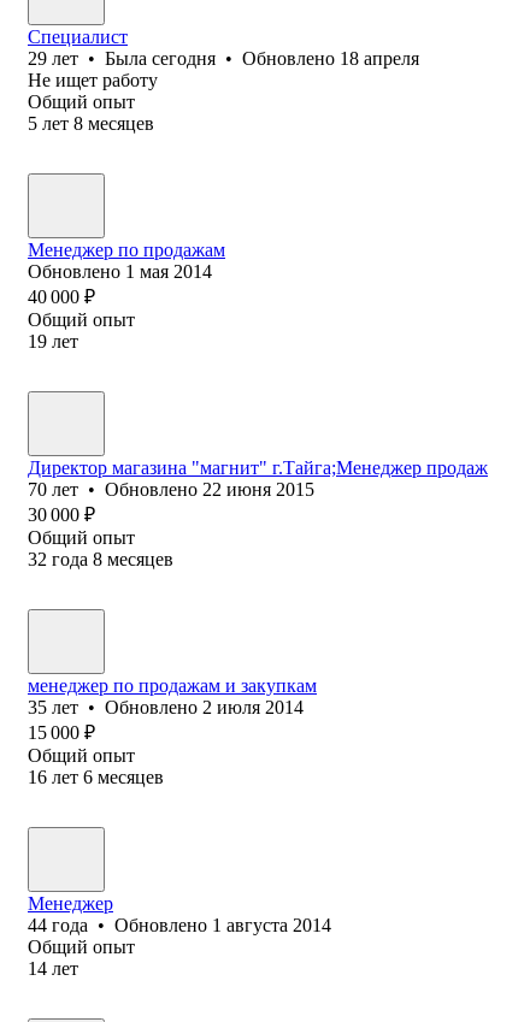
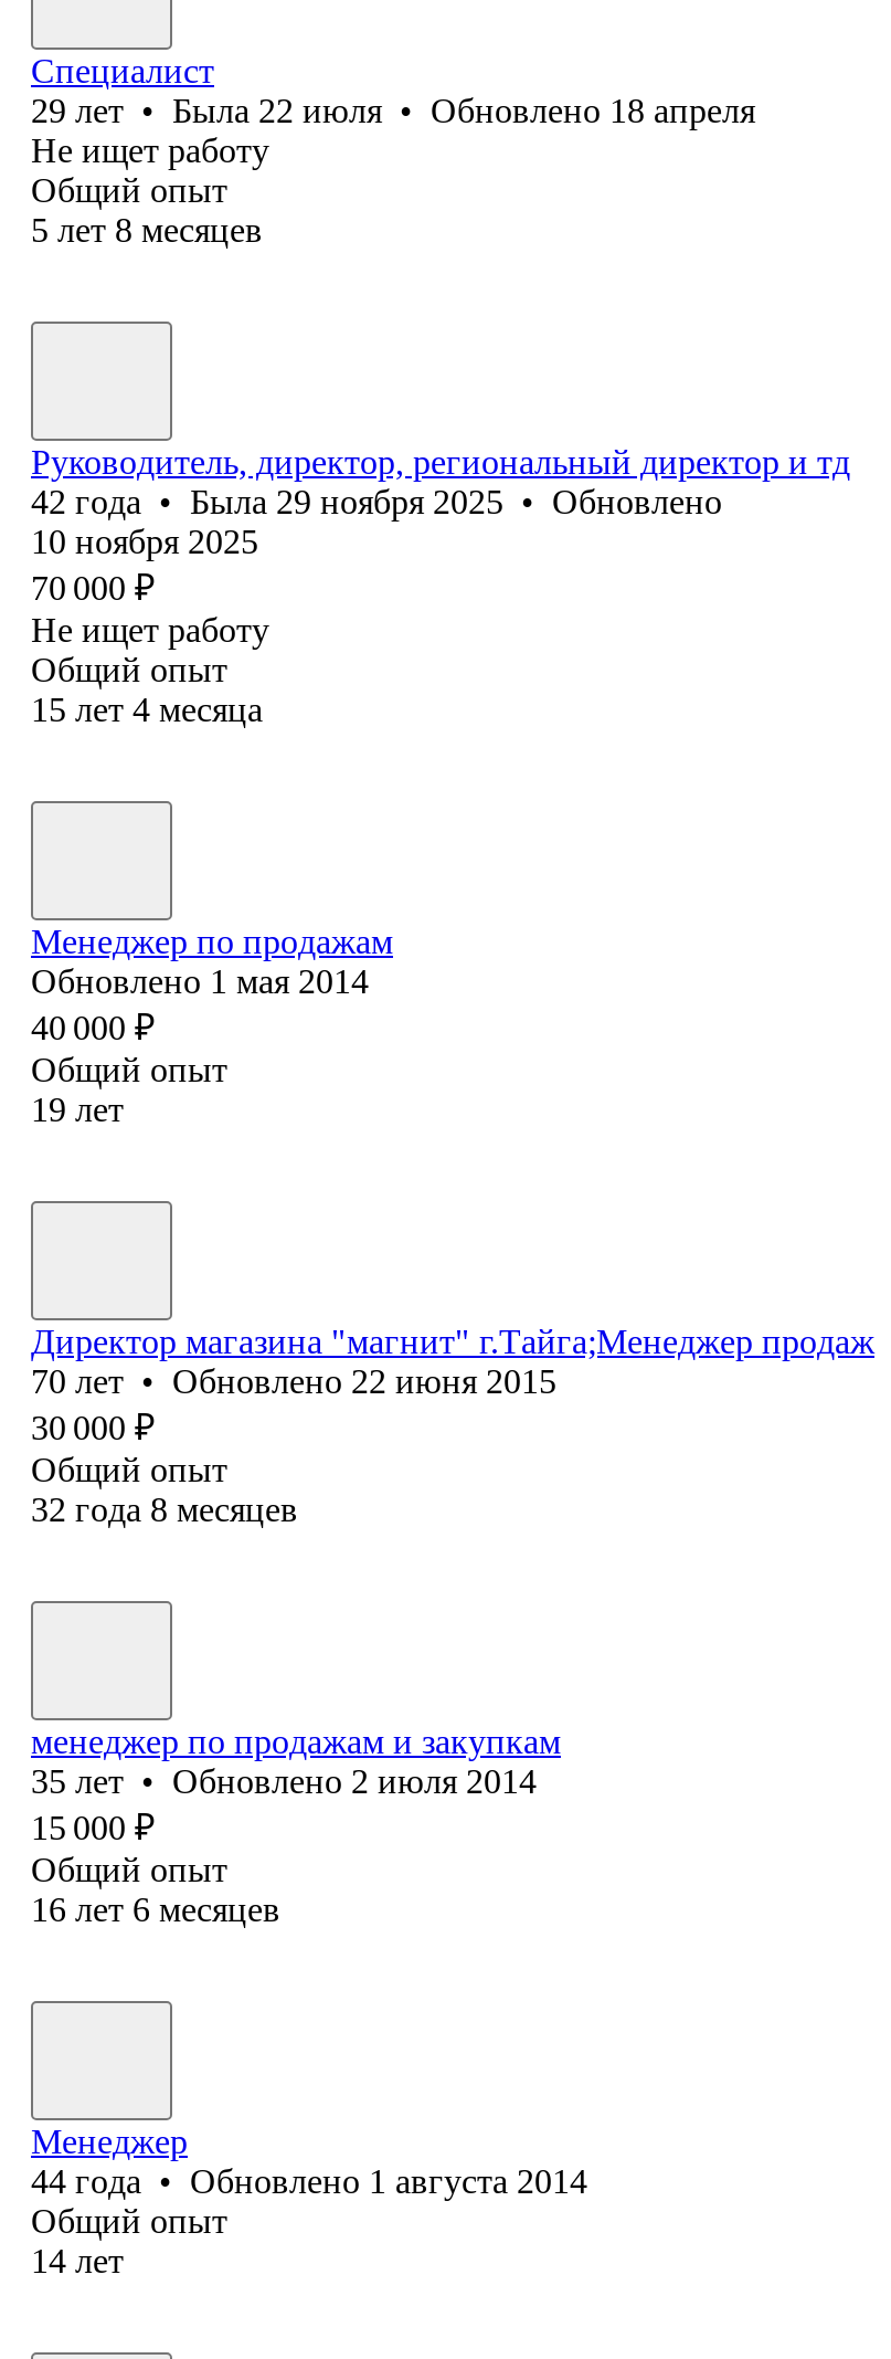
- 29 лет • Была сегодня • Обновлено 18 апреля
+ 29 лет • Была 22 июля • Обновлено 18 апреля

+ Руководитель, директор, региональный директор и тд
+ 42 года • Была 29 ноября 2025 • Обновлено
+ 10 ноября 2025
+ 70 000 ₽
+ Не ищет работу
+ Общий опыт
+ 15 лет 4 месяца
